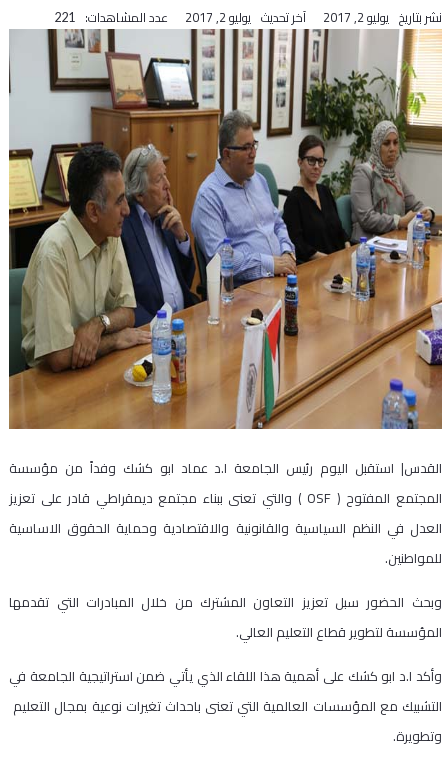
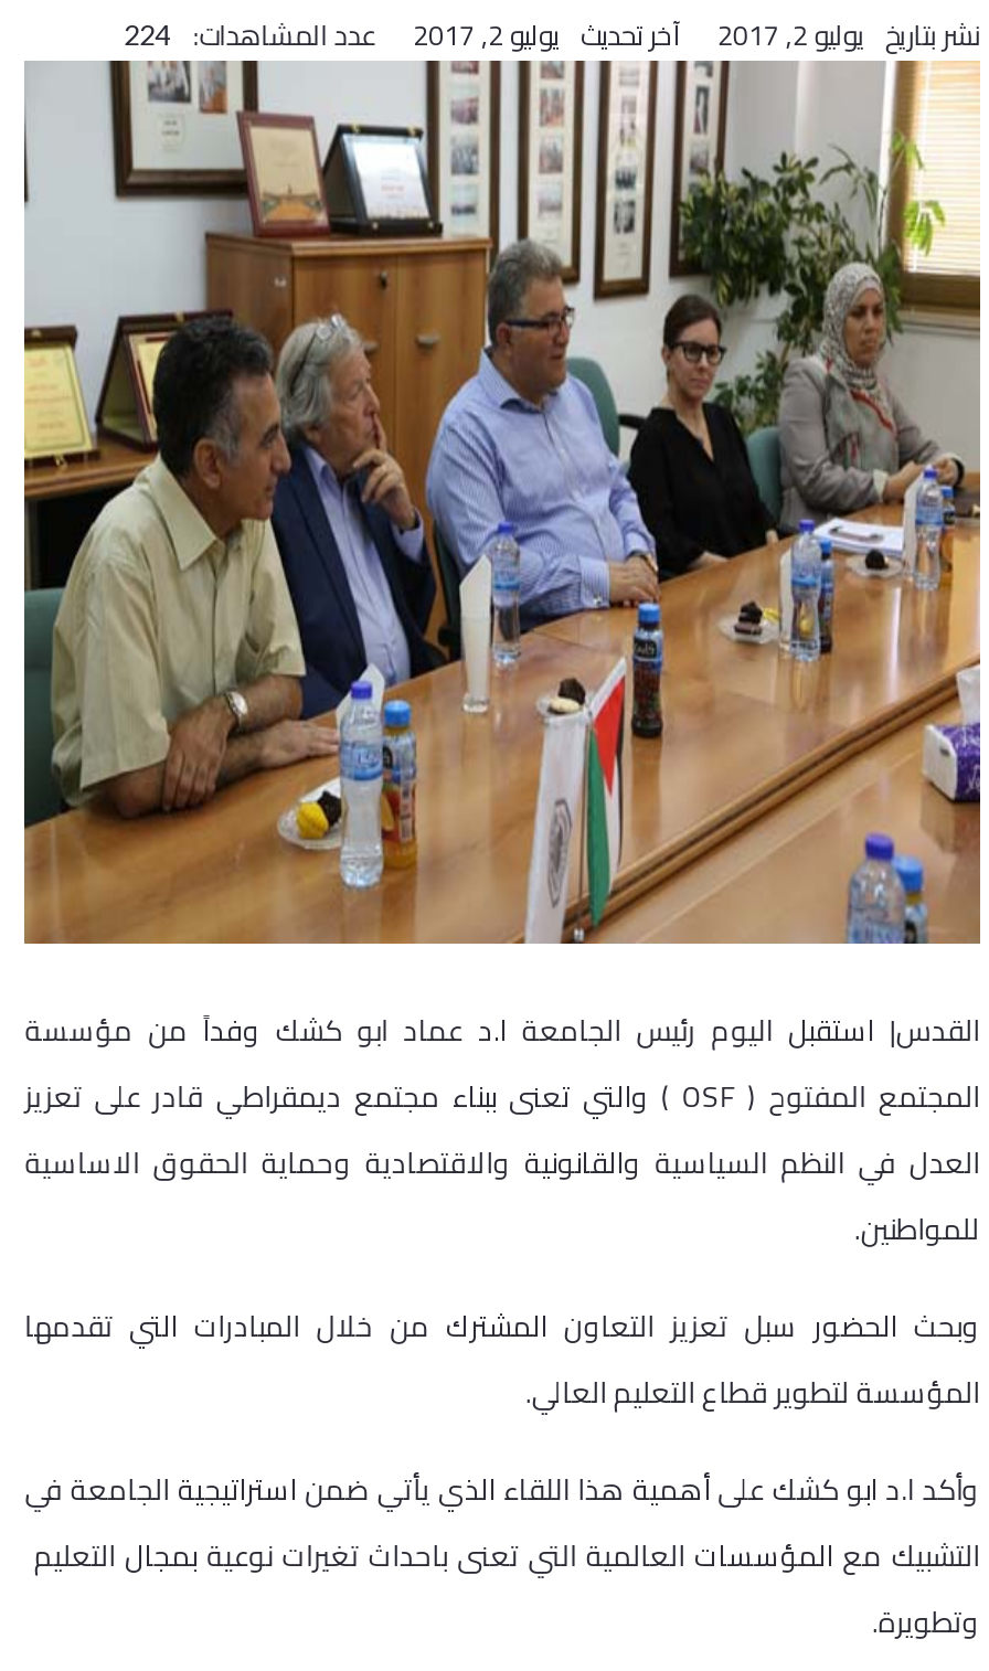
- عدد المشاهدات: 221
+ عدد المشاهدات: 224
